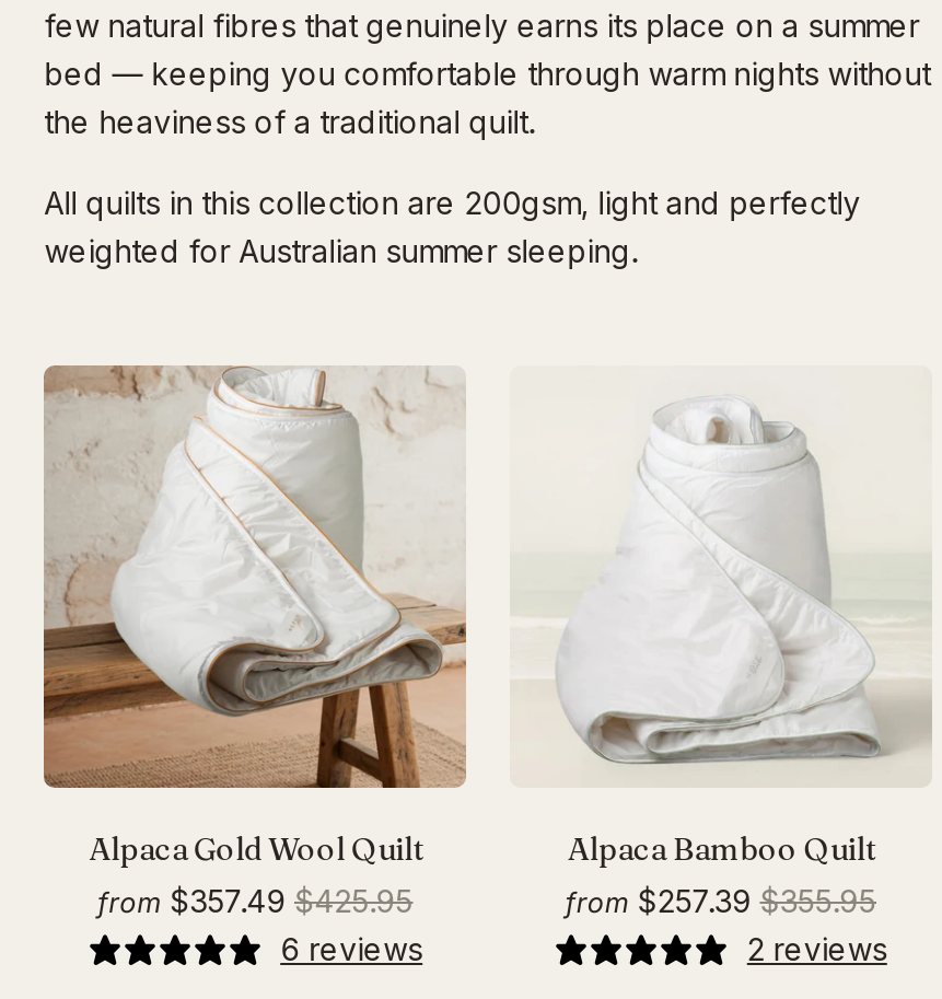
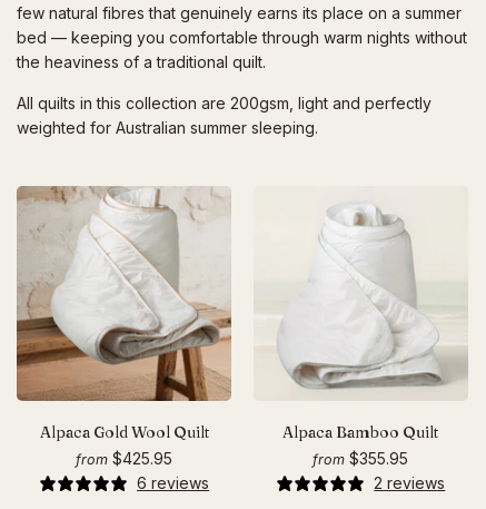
- from $357.49 $425.95
+ from $425.95

- from $257.39 $355.95
+ from $355.95
